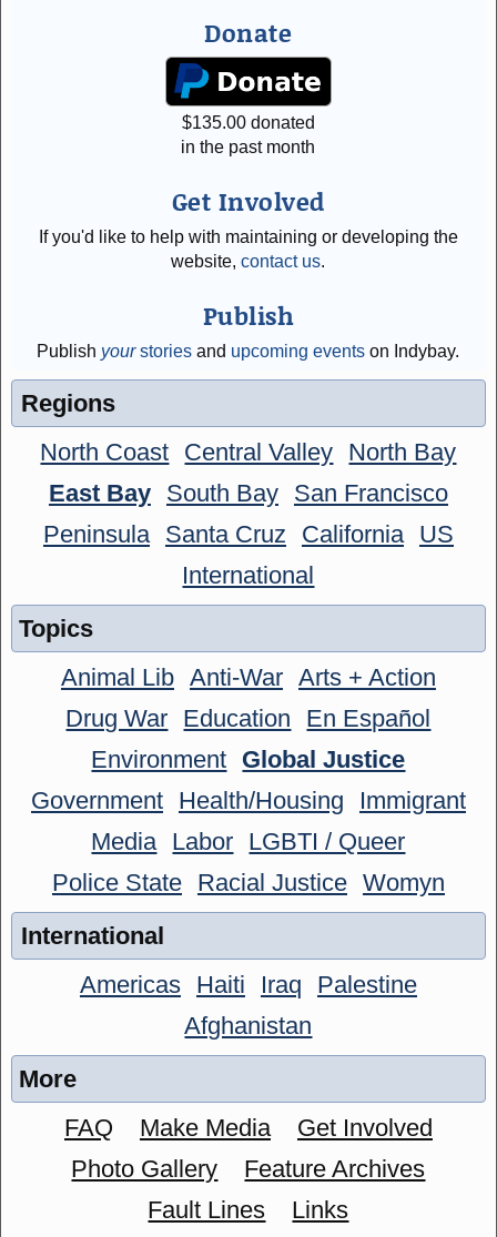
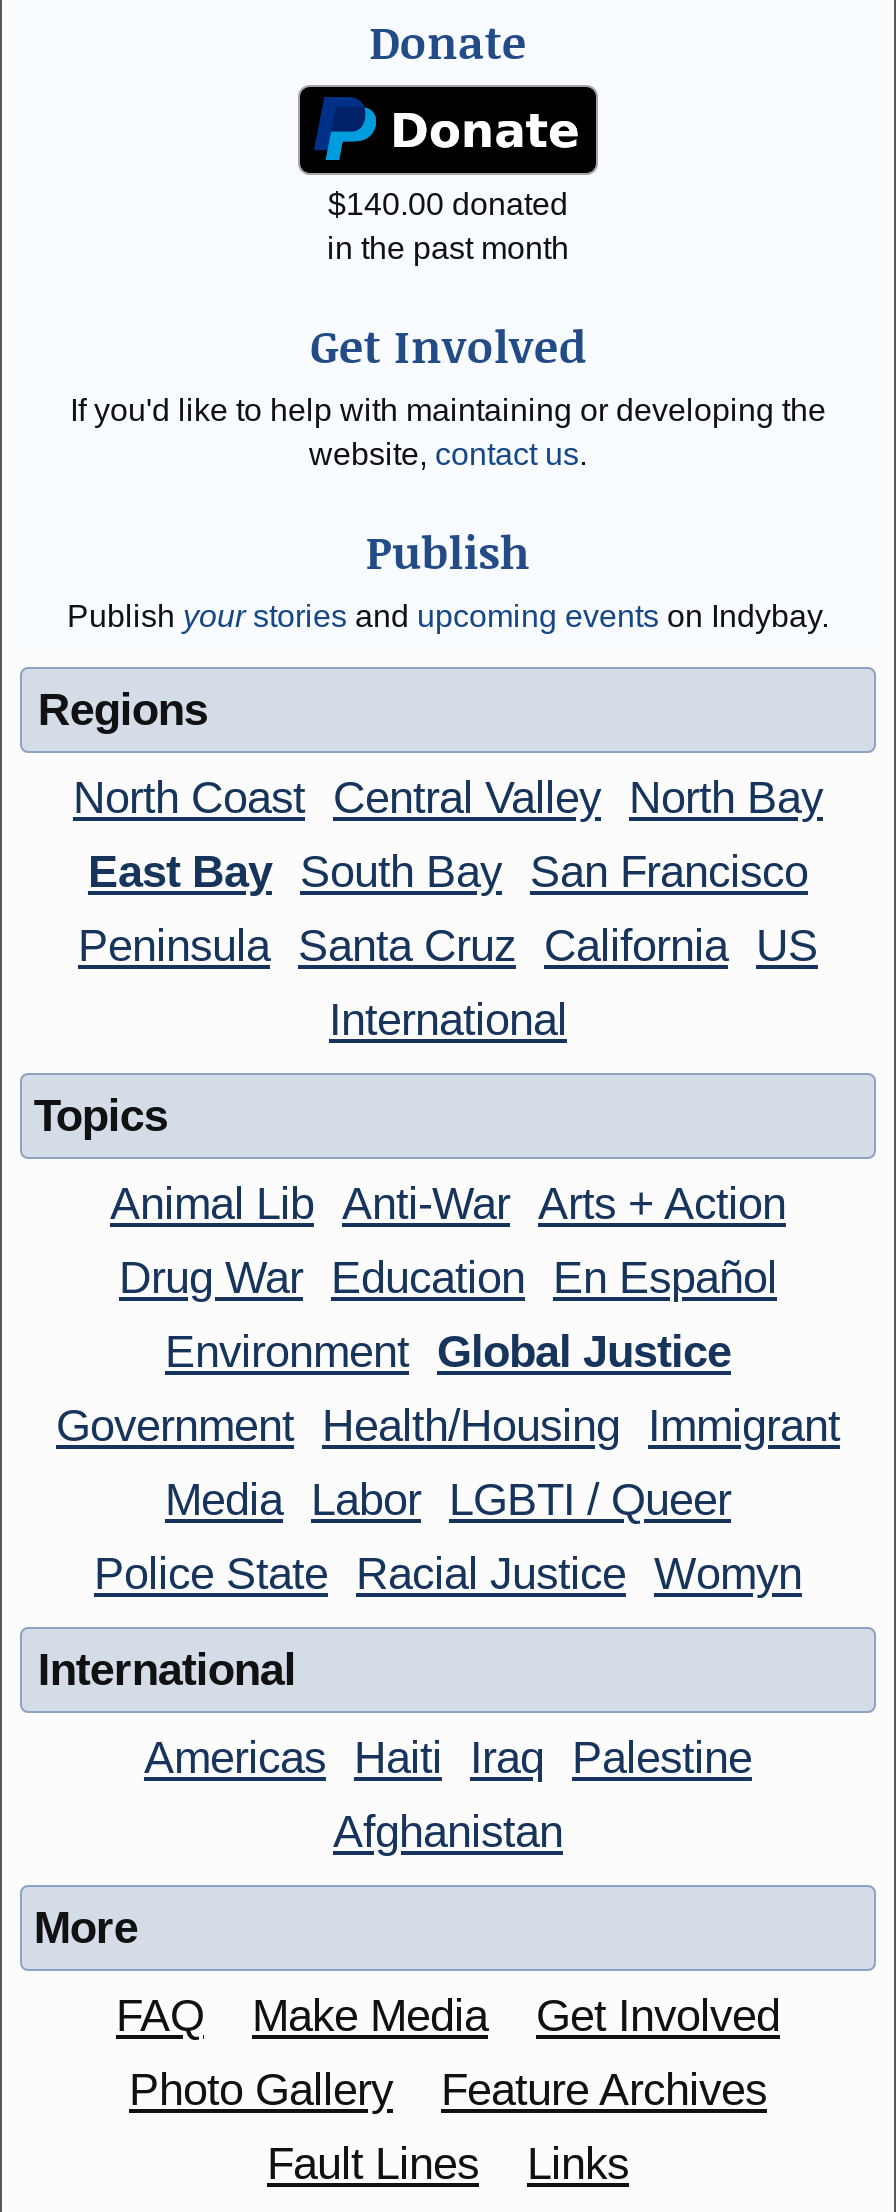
- $135.00 donated
+ $140.00 donated
